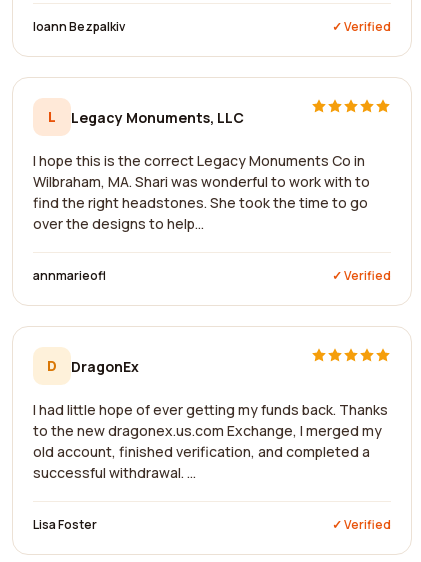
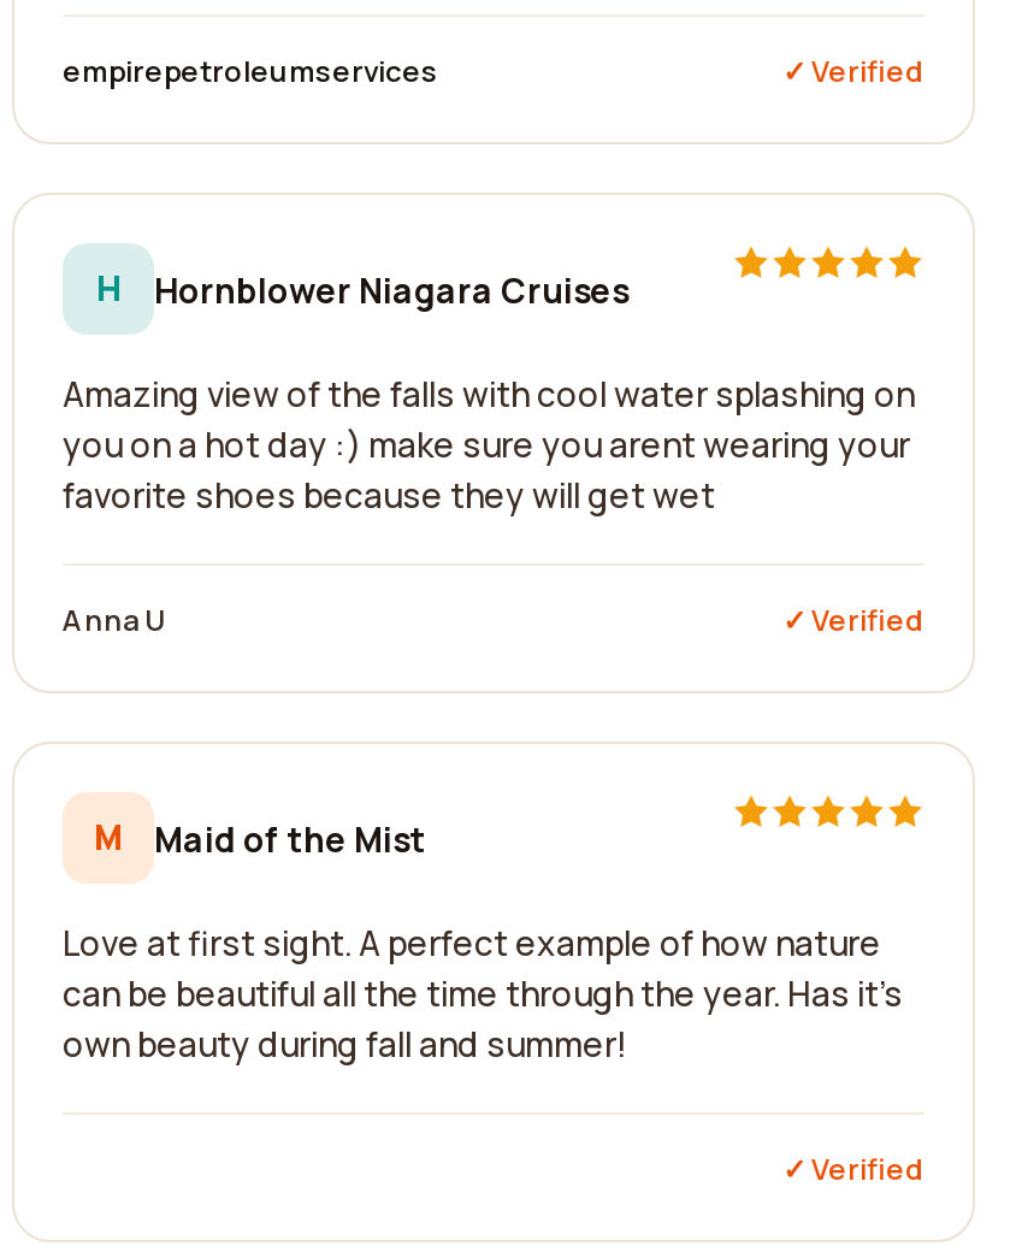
- Ioann Bezpalkiv
+ empirepetroleumservices

- L
- Legacy Monuments, LLC
+ H
+ Hornblower Niagara Cruises

- I hope this is the correct Legacy Monuments Co in
- Wilbraham, MA. Shari was wonderful to work with to
- find the right headstones. She took the time to go
- over the designs to help...
+ Amazing view of the falls with cool water splashing on
+ you on a hot day :) make sure you arent wearing your
+ favorite shoes because they will get wet

- annmarieofl
+ Anna U

- D
- DragonEx
- I had little hope of ever getting my funds back. Thanks
- to the new dragonex.us.com Exchange, I merged my
- old account, finished verification, and completed a
- successful withdrawal. ...
- Lisa Foster
+ M
+ Maid of the Mist
+ Love at first sight. A perfect example of how nature
+ can be beautiful all the time through the year. Has it's
+ own beauty during fall and summer!
